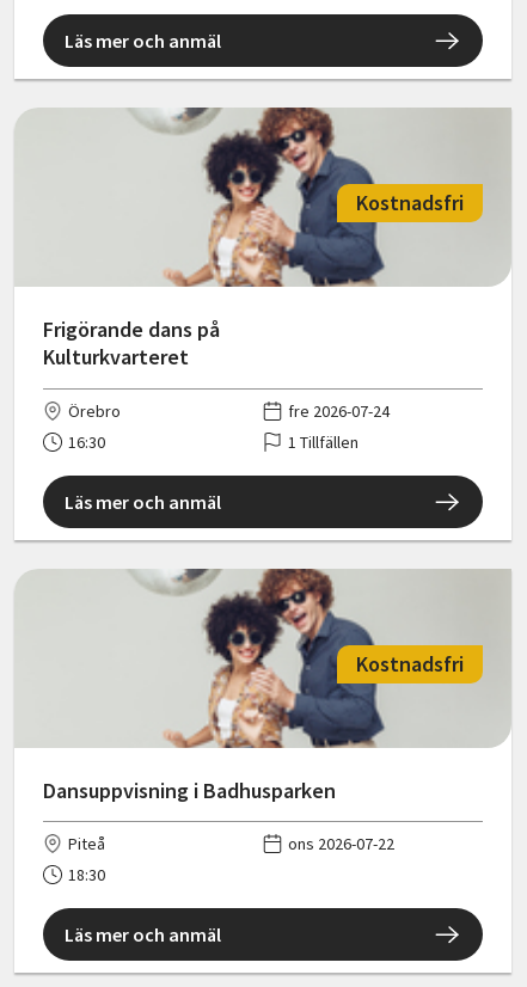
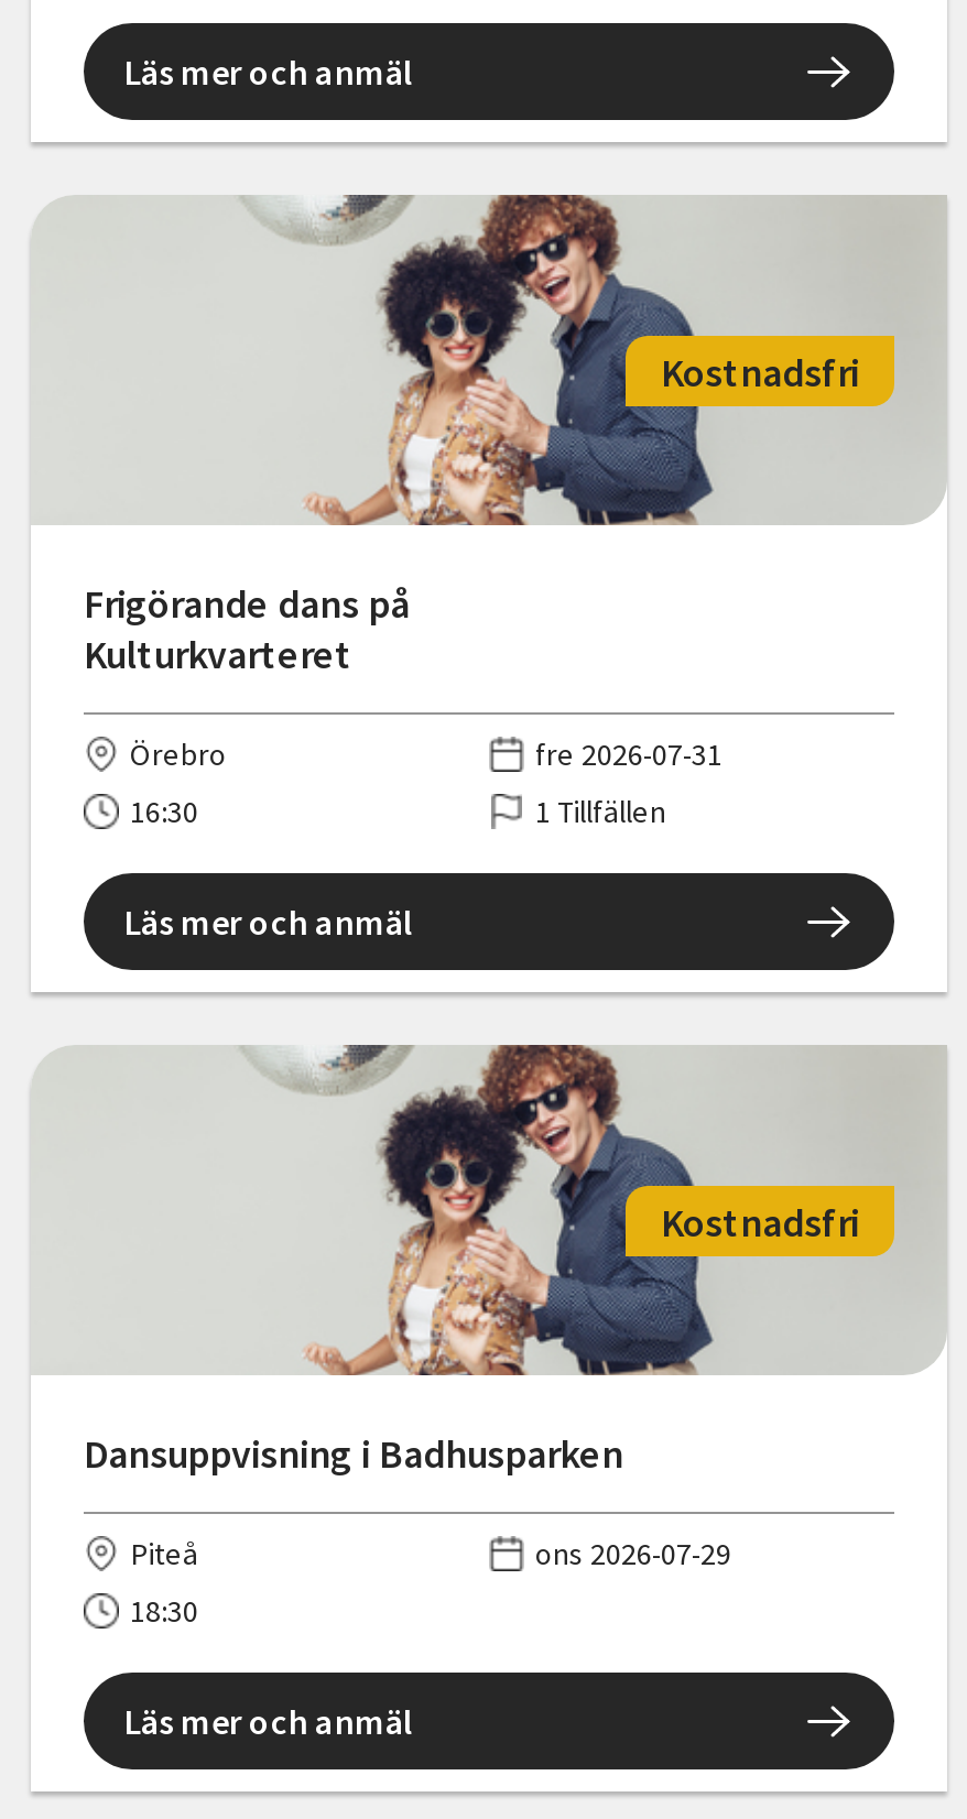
- fre 2026-07-24
+ fre 2026-07-31

- ons 2026-07-22
+ ons 2026-07-29
